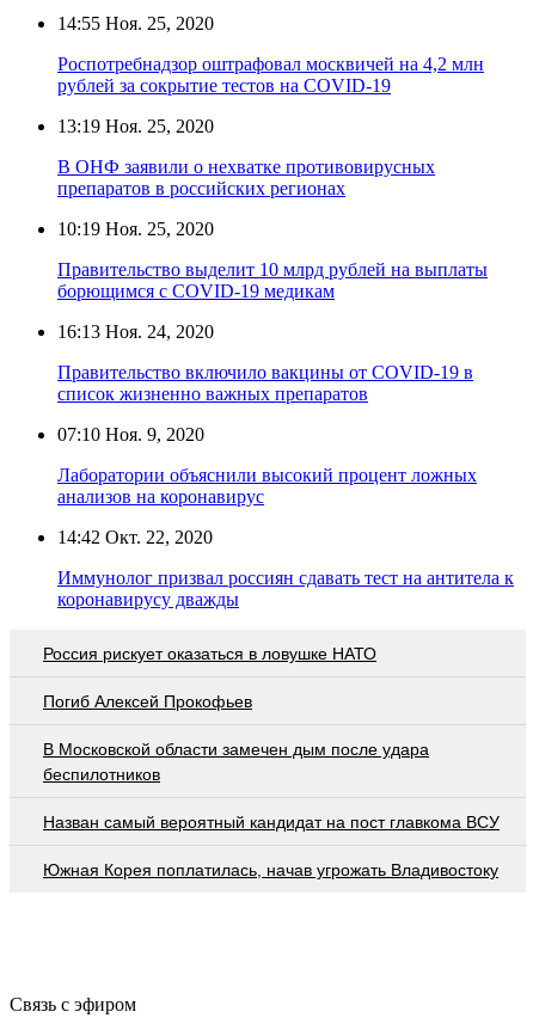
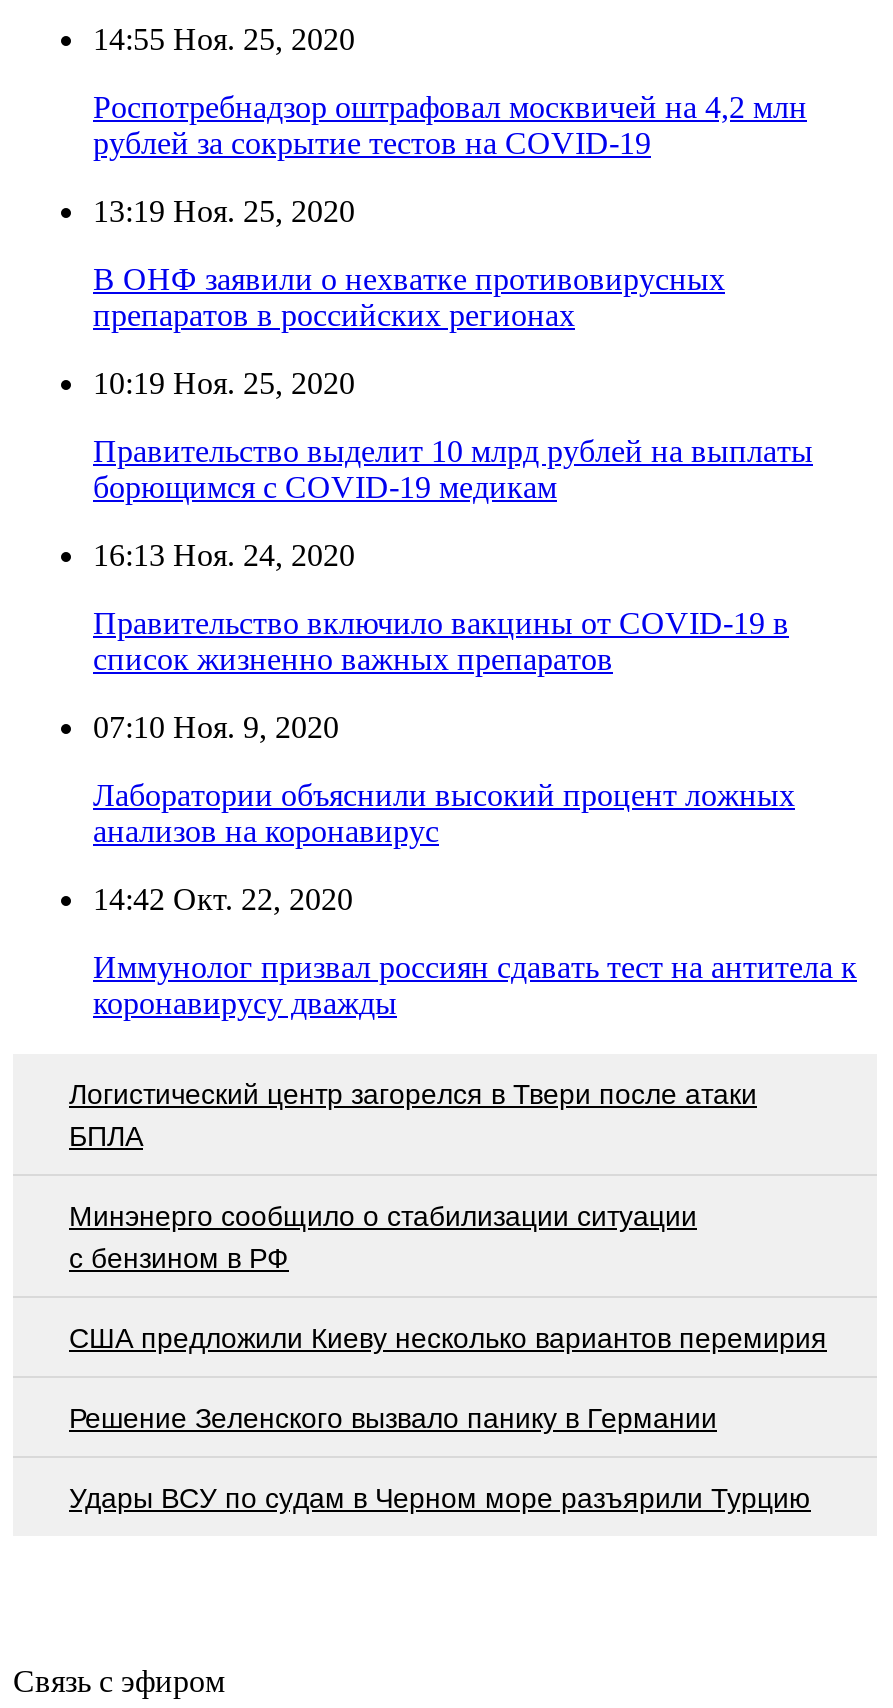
- Россия рискует оказаться в ловушке НАТО
+ Логистический центр загорелся в Твери после атаки
+ БПЛА

- Погиб Алексей Прокофьев
+ Минэнерго сообщило о стабилизации ситуации
+ с бензином в РФ

- В Московской области замечен дым после удара
- беспилотников
+ США предложили Киеву несколько вариантов перемирия

- Назван самый вероятный кандидат на пост главкома ВСУ
+ Решение Зеленского вызвало панику в Германии

- Южная Корея поплатилась, начав угрожать Владивостоку
+ Удары ВСУ по судам в Черном море разъярили Турцию
